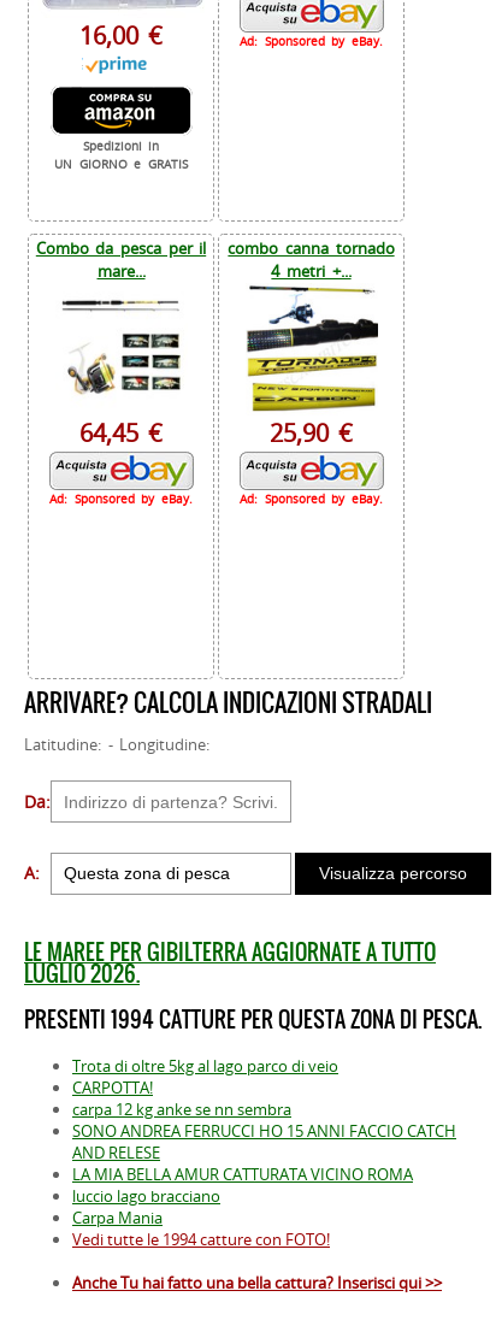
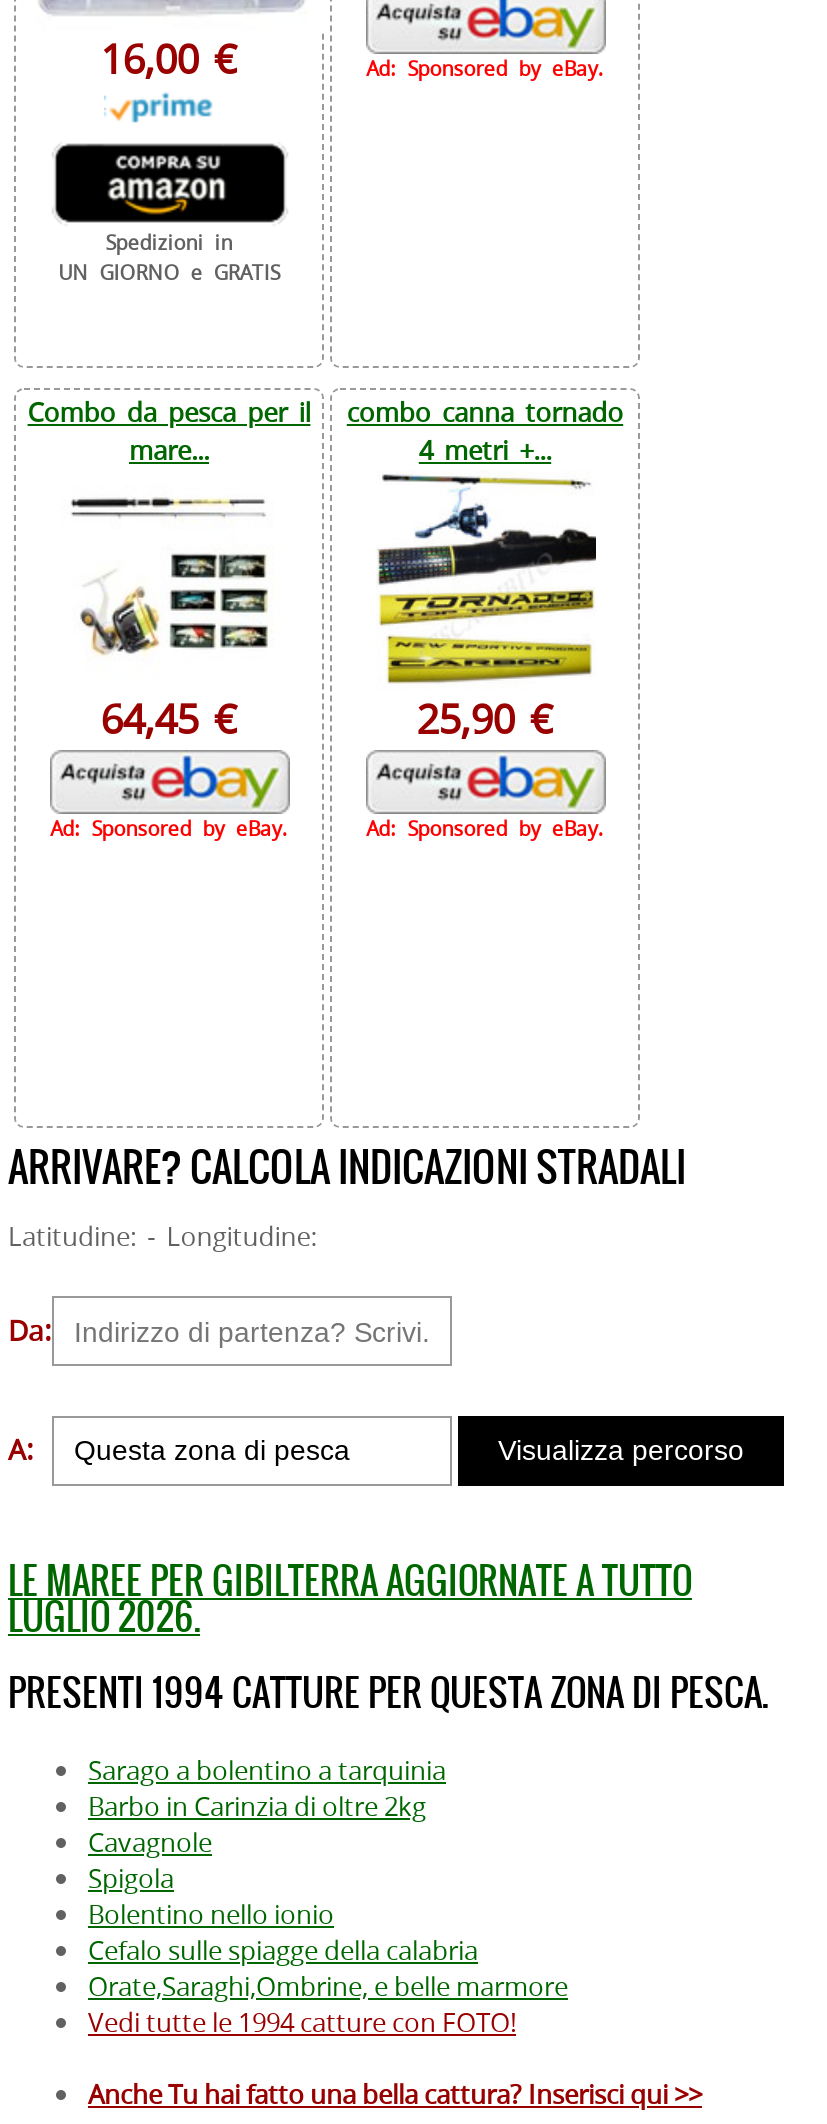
- Trota di oltre 5kg al lago parco di veio
- CARPOTTA!
- carpa 12 kg anke se nn sembra
- SONO ANDREA FERRUCCI HO 15 ANNI FACCIO CATCH
- AND RELESE
- LA MIA BELLA AMUR CATTURATA VICINO ROMA
- luccio lago bracciano
- Carpa Mania
+ Sarago a bolentino a tarquinia
+ Barbo in Carinzia di oltre 2kg
+ Cavagnole
+ Spigola
+ Bolentino nello ionio
+ Cefalo sulle spiagge della calabria
+ Orate,Saraghi,Ombrine, e belle marmore
